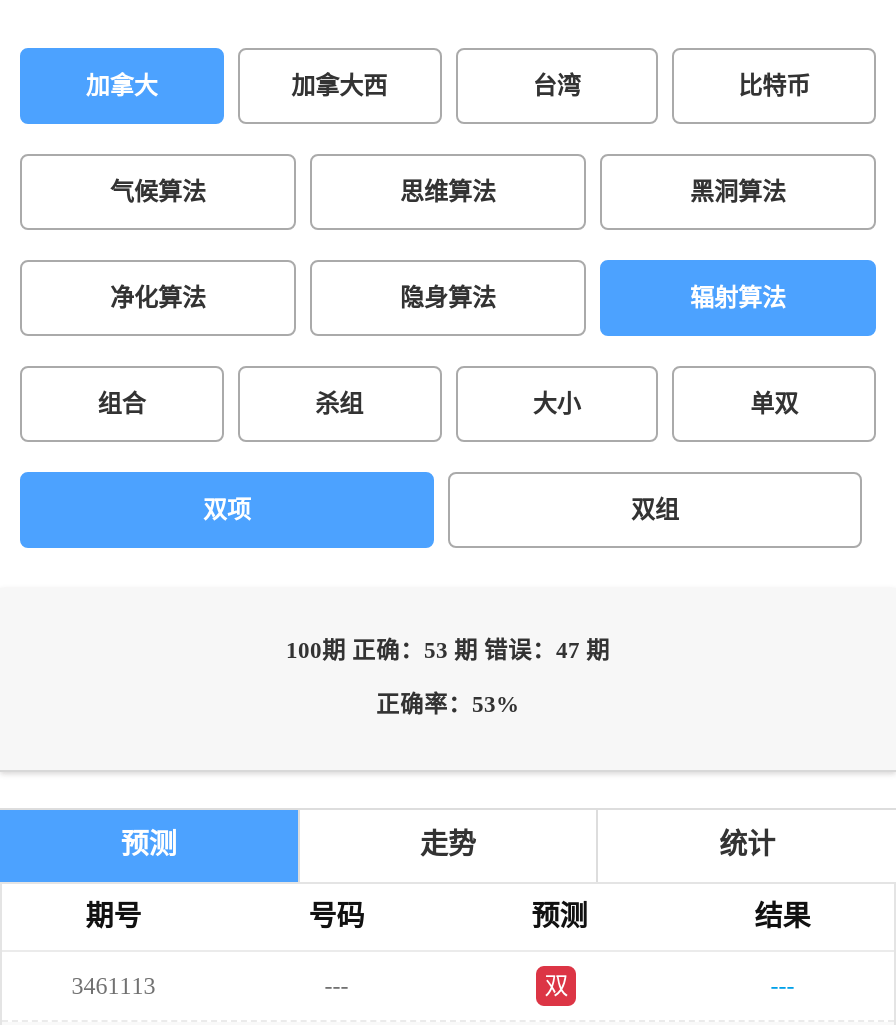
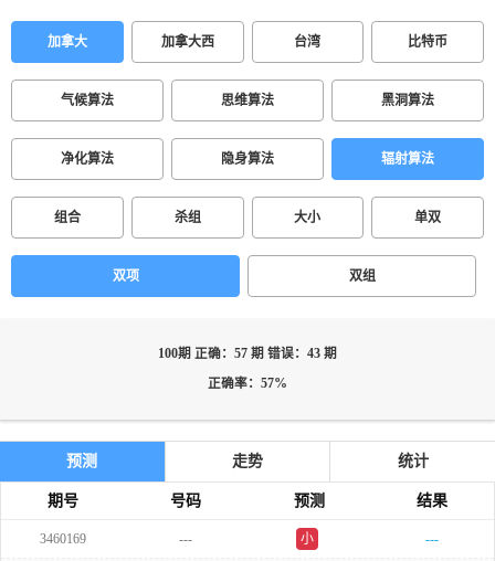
- 100期 正确：53 期 错误：47 期
+ 100期 正确：57 期 错误：43 期

- 正确率：53%
+ 正确率：57%

- 3461113
+ 3460169

- 双
+ 小
